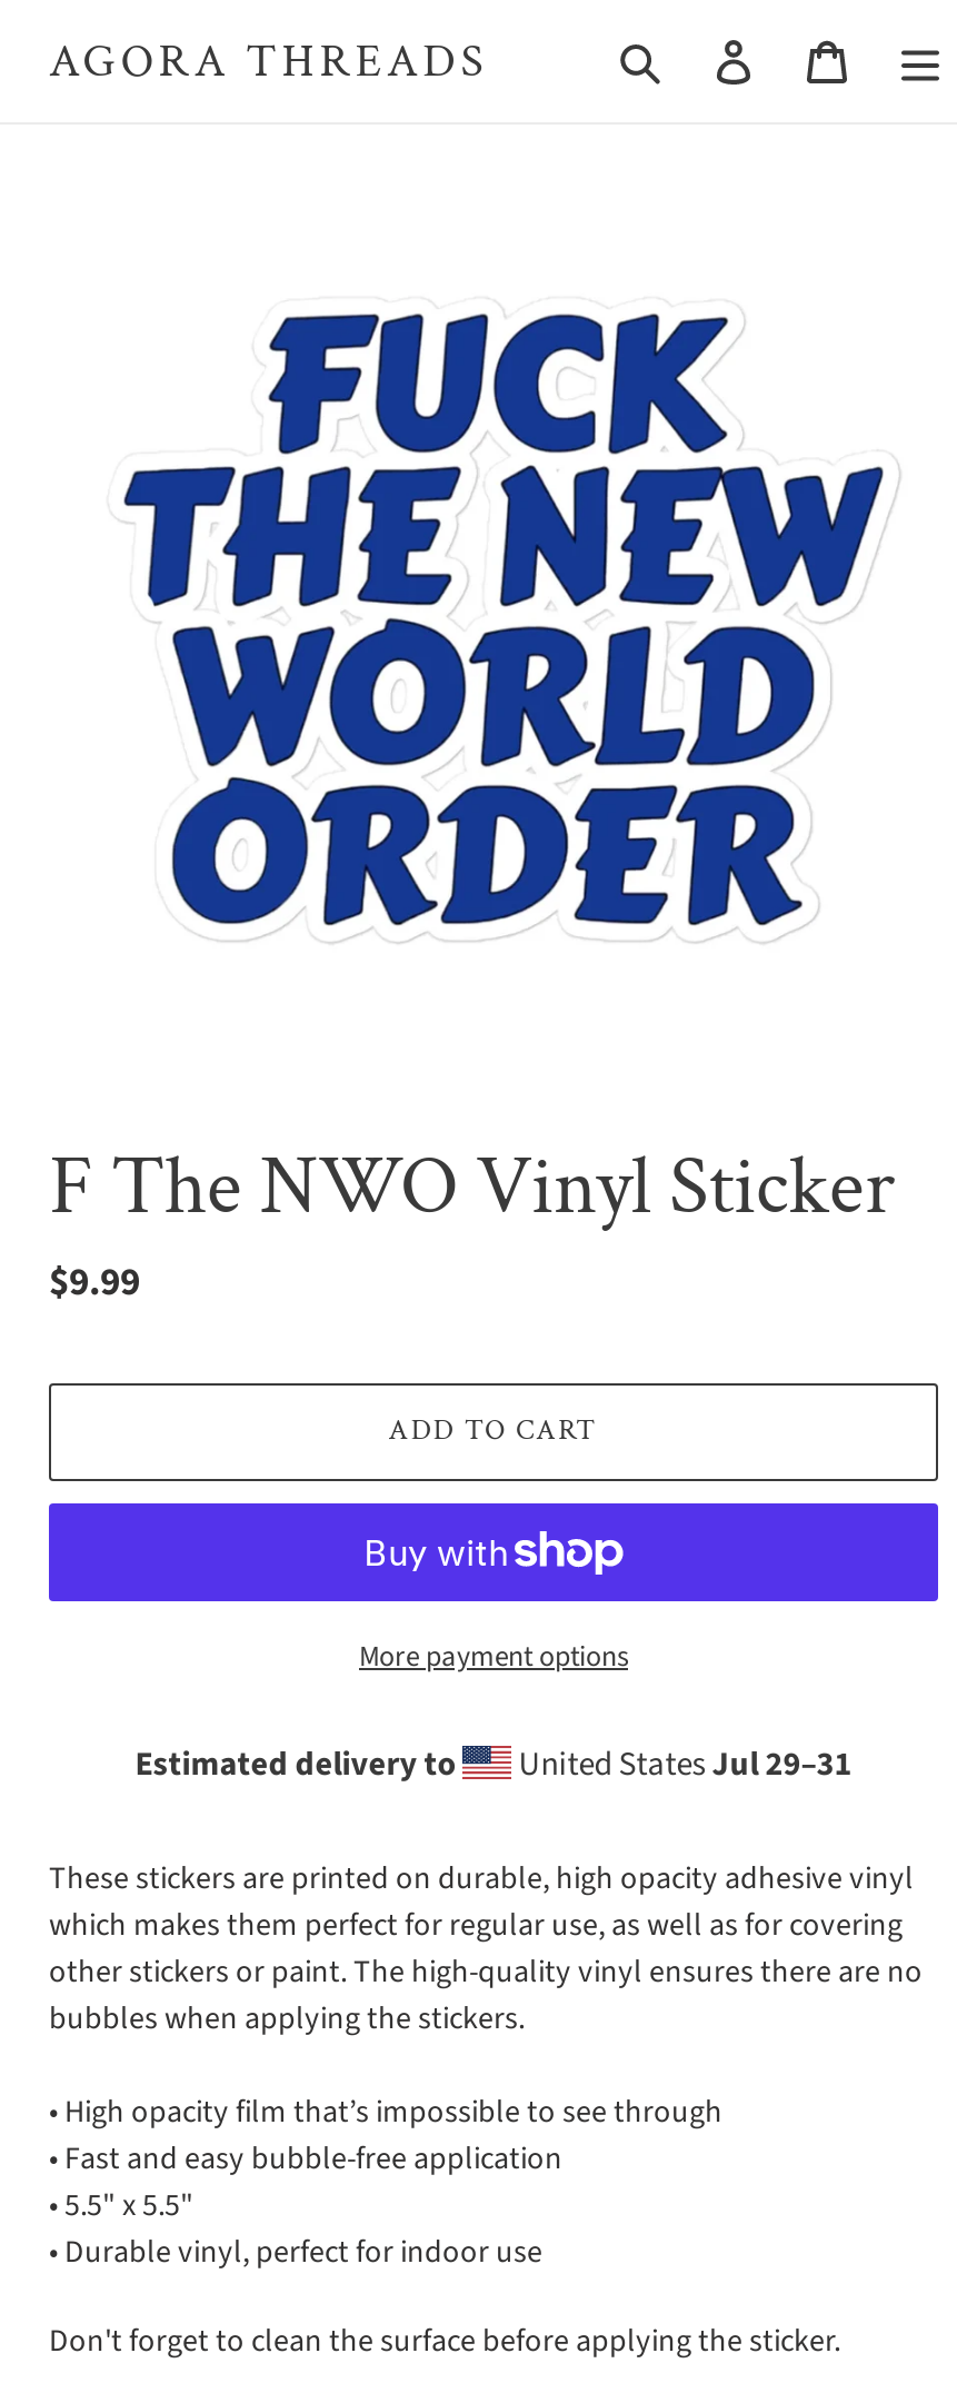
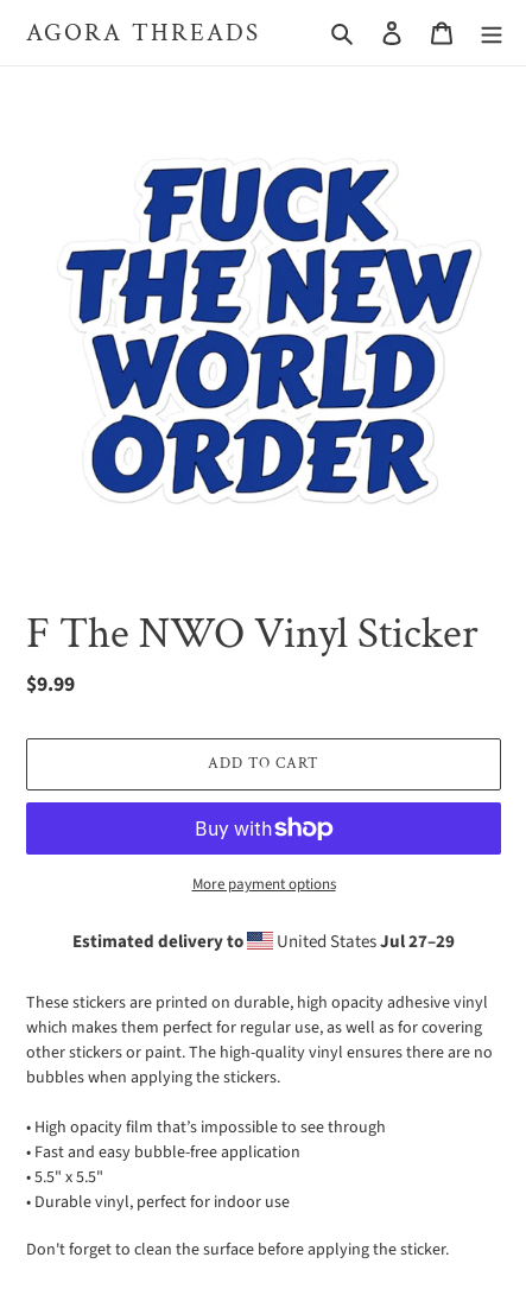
- United StatesJul 29–31
+ United StatesJul 27–29
